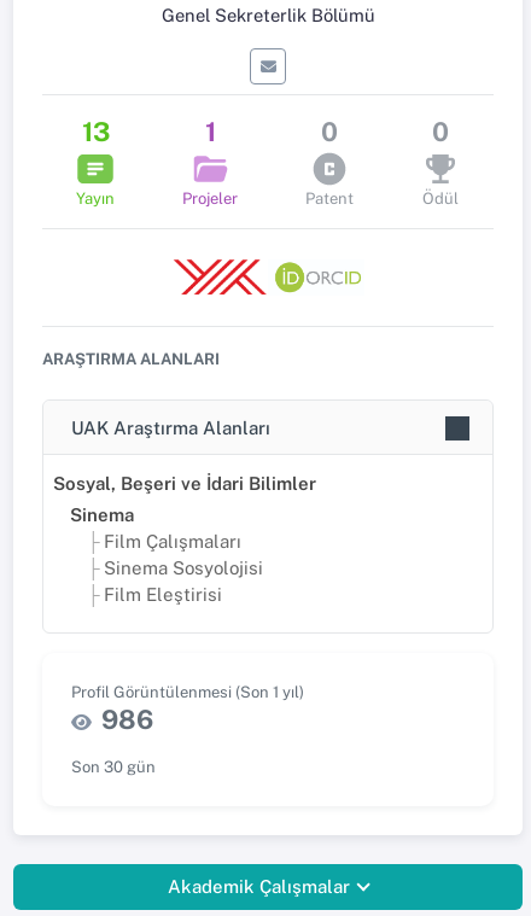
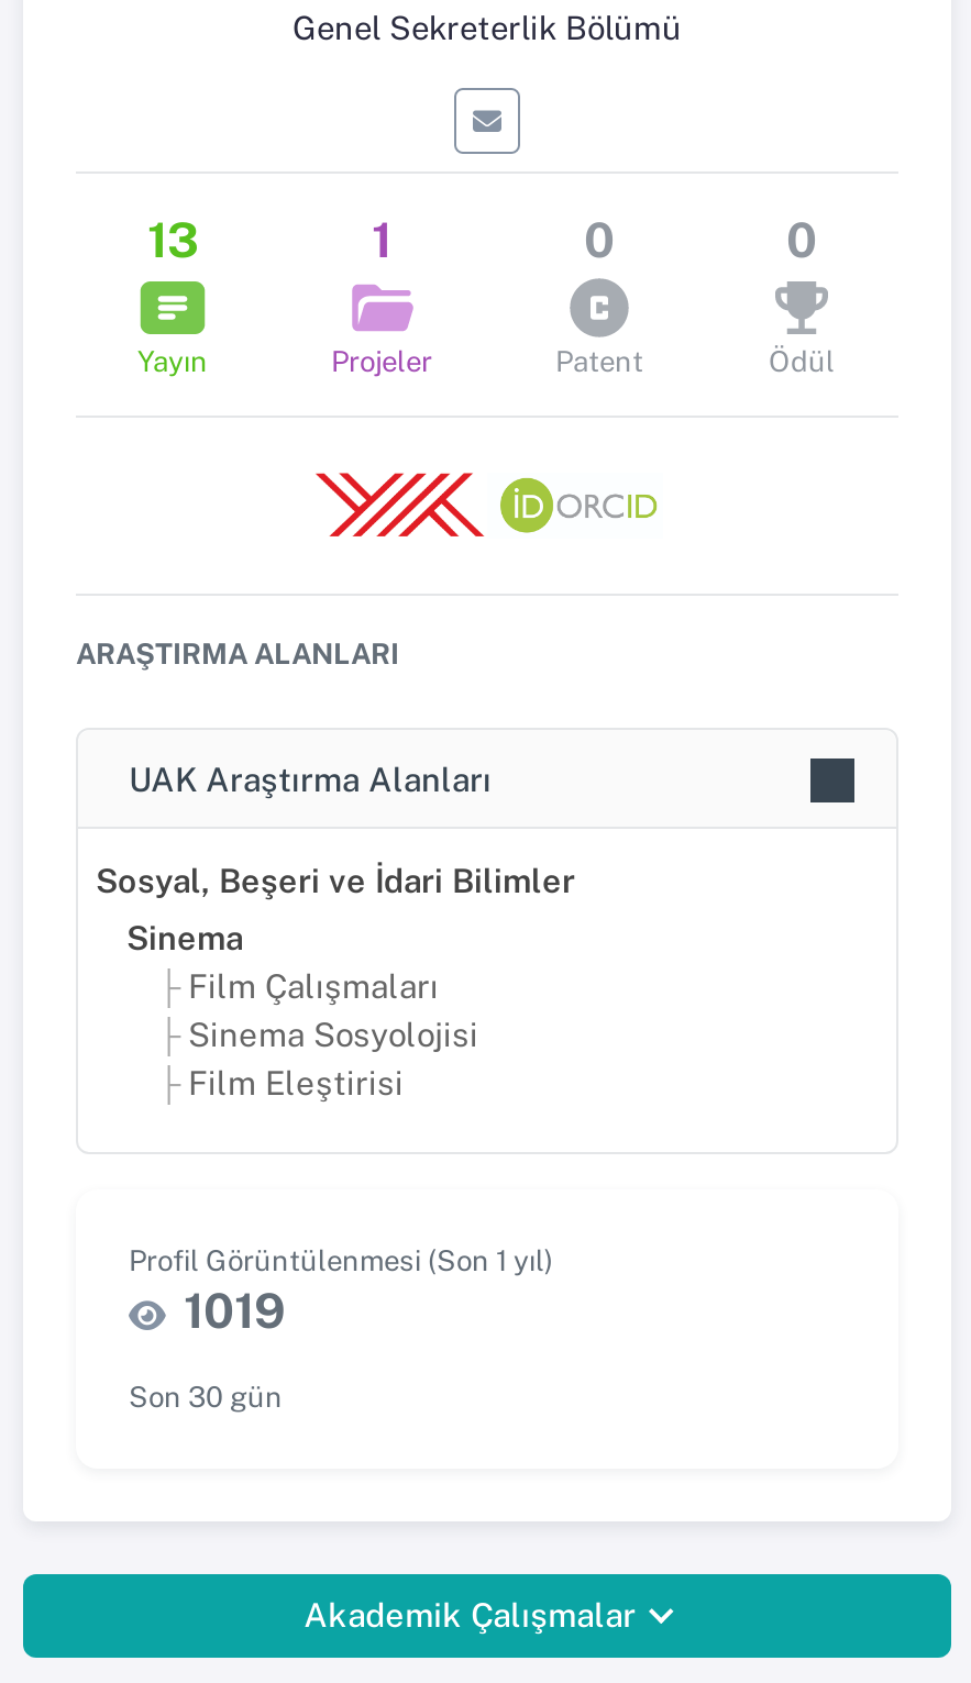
- 986
+ 1019
